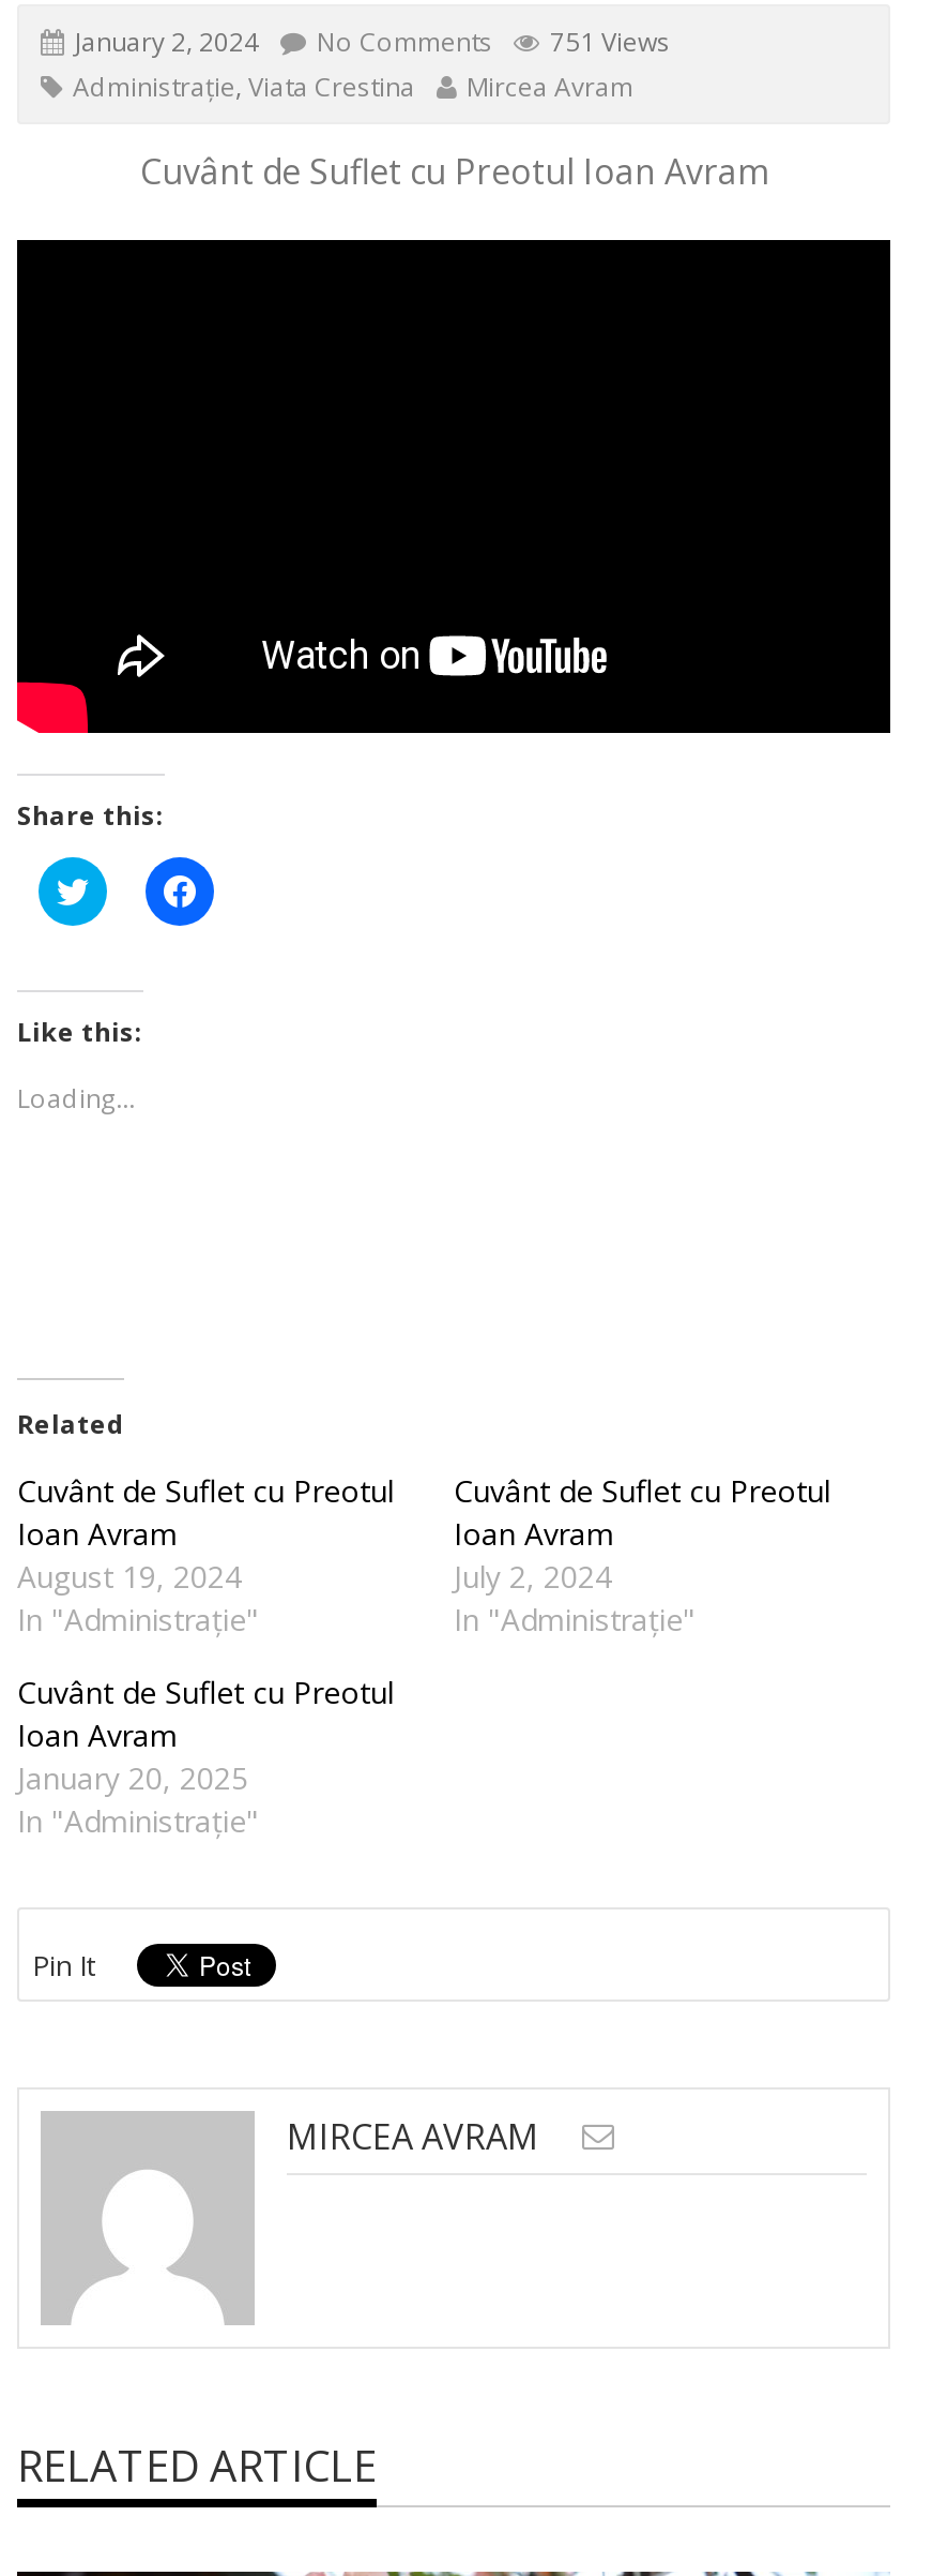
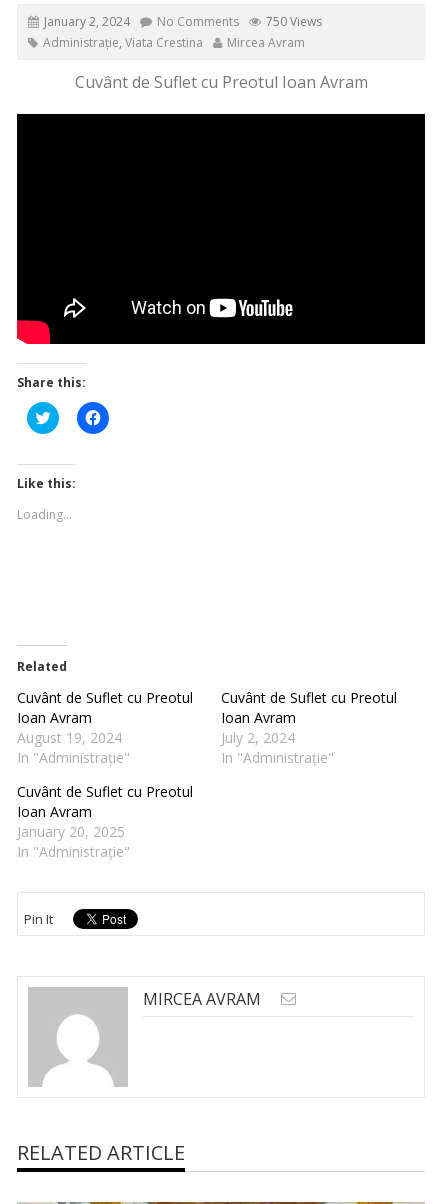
- January 2, 2024 No Comments 751 Views
+ January 2, 2024 No Comments 750 Views
